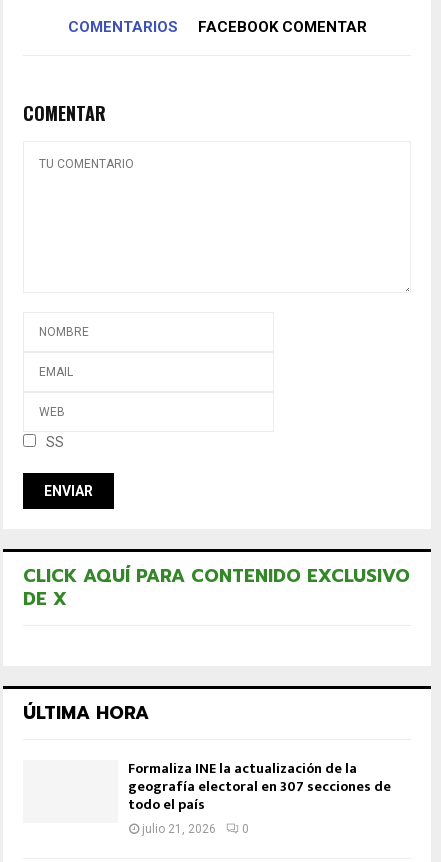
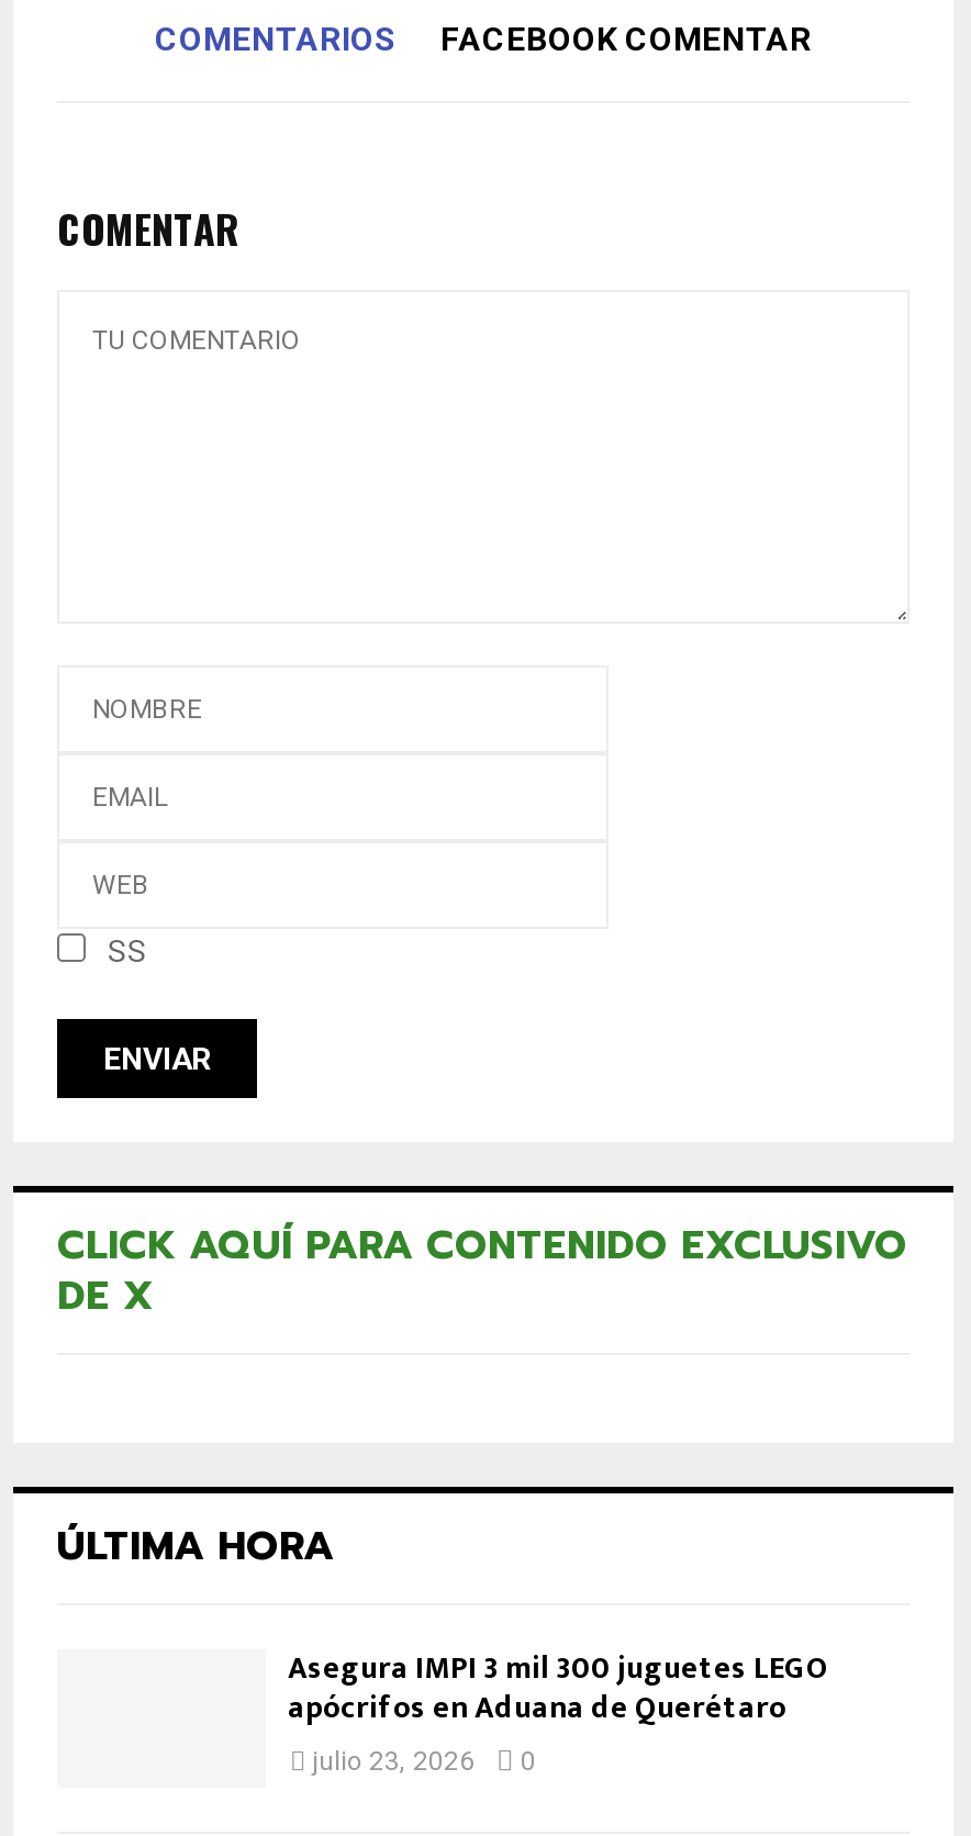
- Formaliza INE la actualización de la
- geografía electoral en 307 secciones de
- todo el país
- julio 21, 2026
+ Asegura IMPI 3 mil 300 juguetes LEGO
+ apócrifos en Aduana de Querétaro
+ julio 23, 2026
